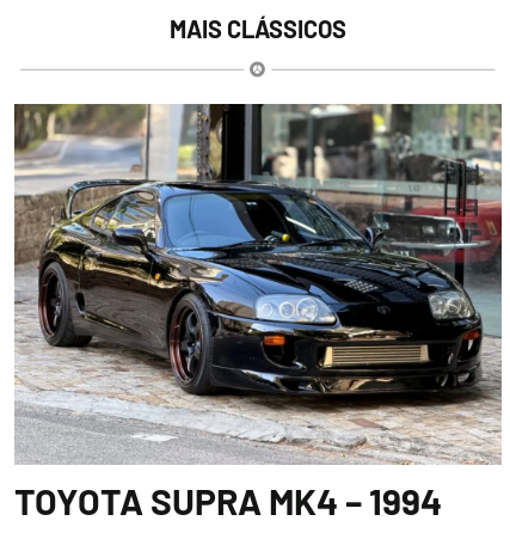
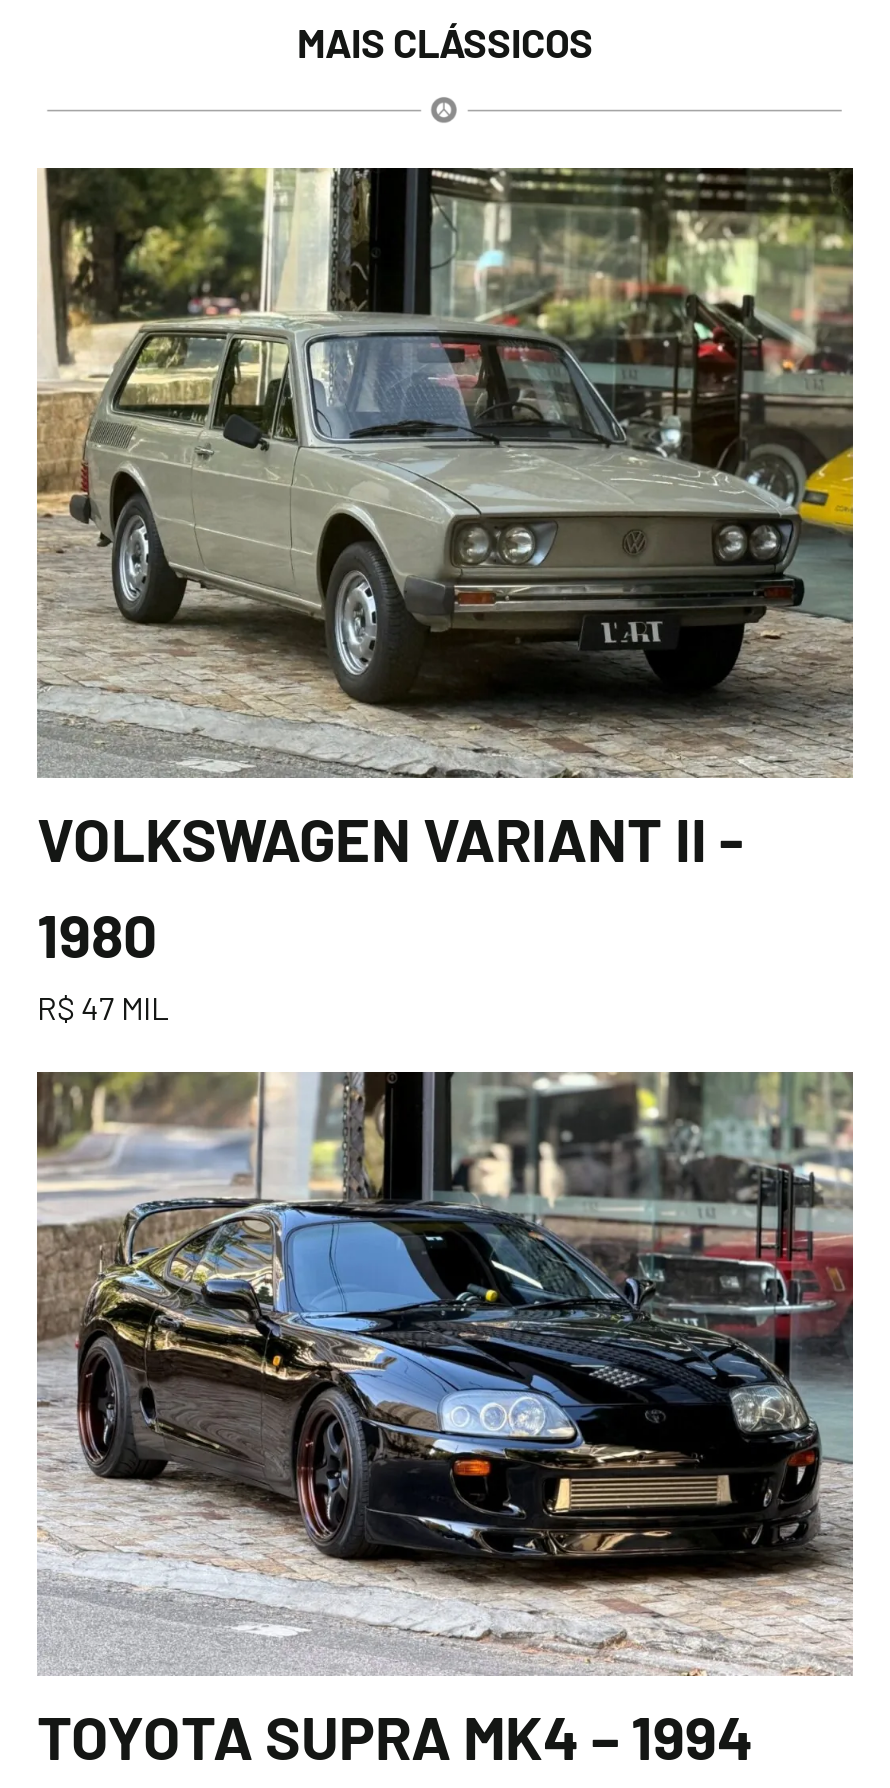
+ [image]
+ VOLKSWAGEN VARIANT II -
+ 1980
+ R$ 47 MIL
